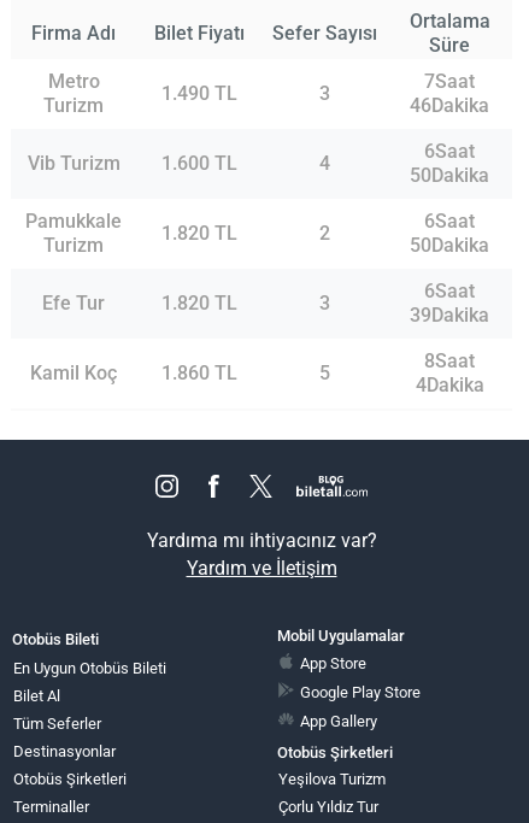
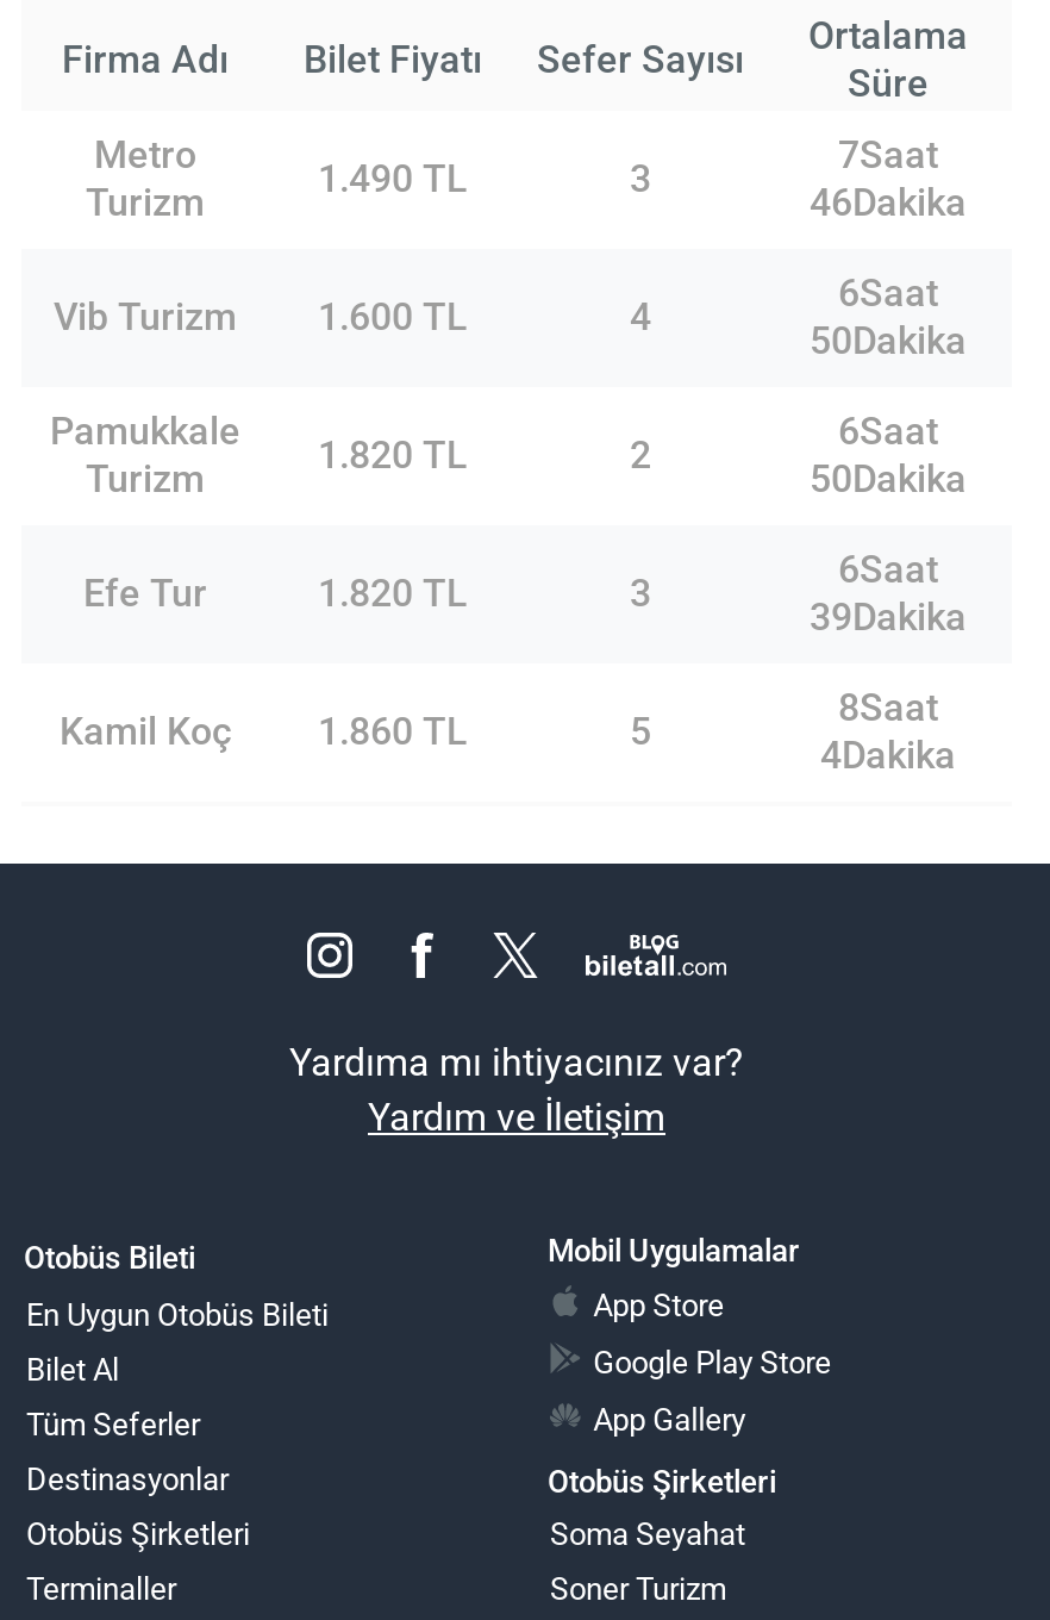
- Yeşilova Turizm
+ Soma Seyahat

- Çorlu Yıldız Tur
+ Soner Turizm
